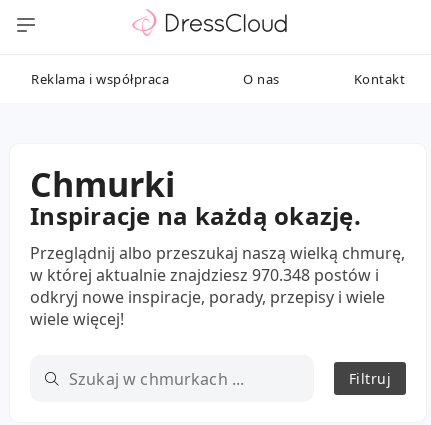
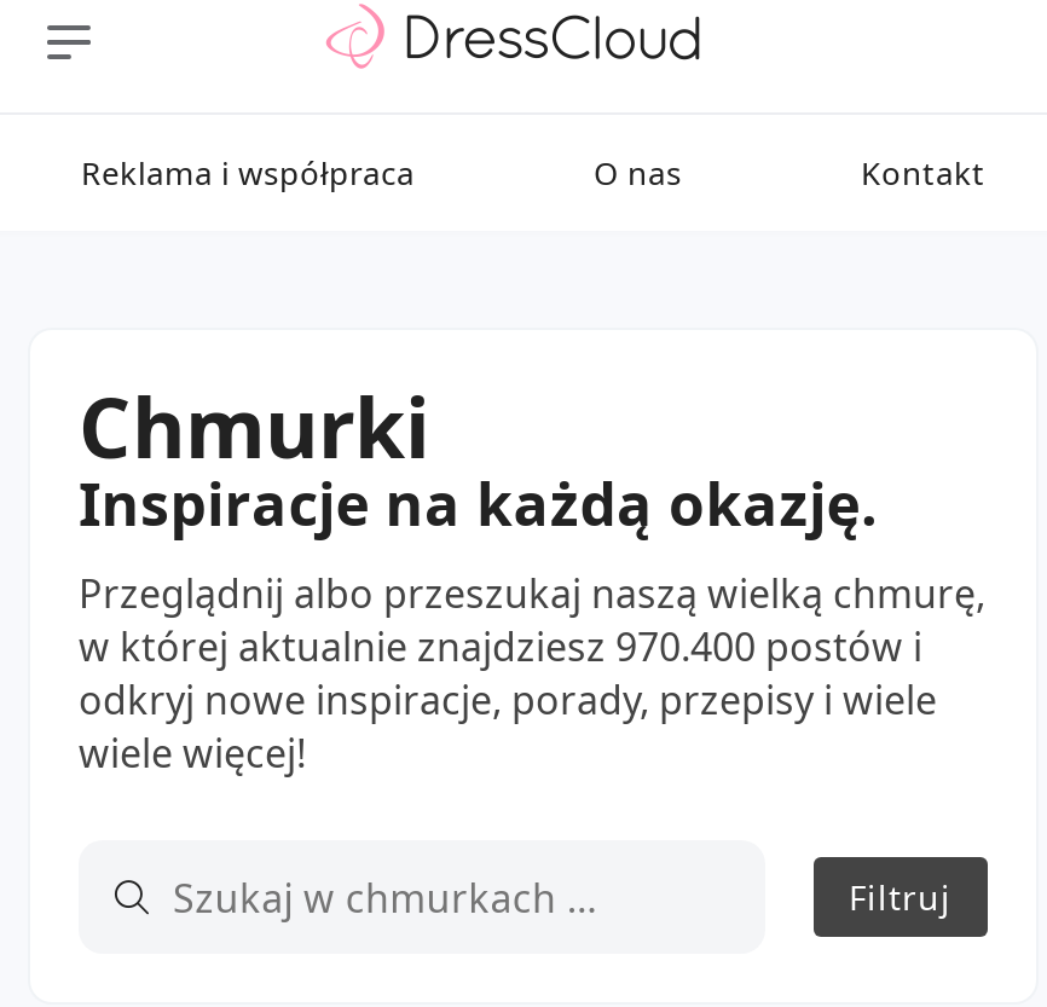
- w której aktualnie znajdziesz 970.348 postów i
+ w której aktualnie znajdziesz 970.400 postów i
